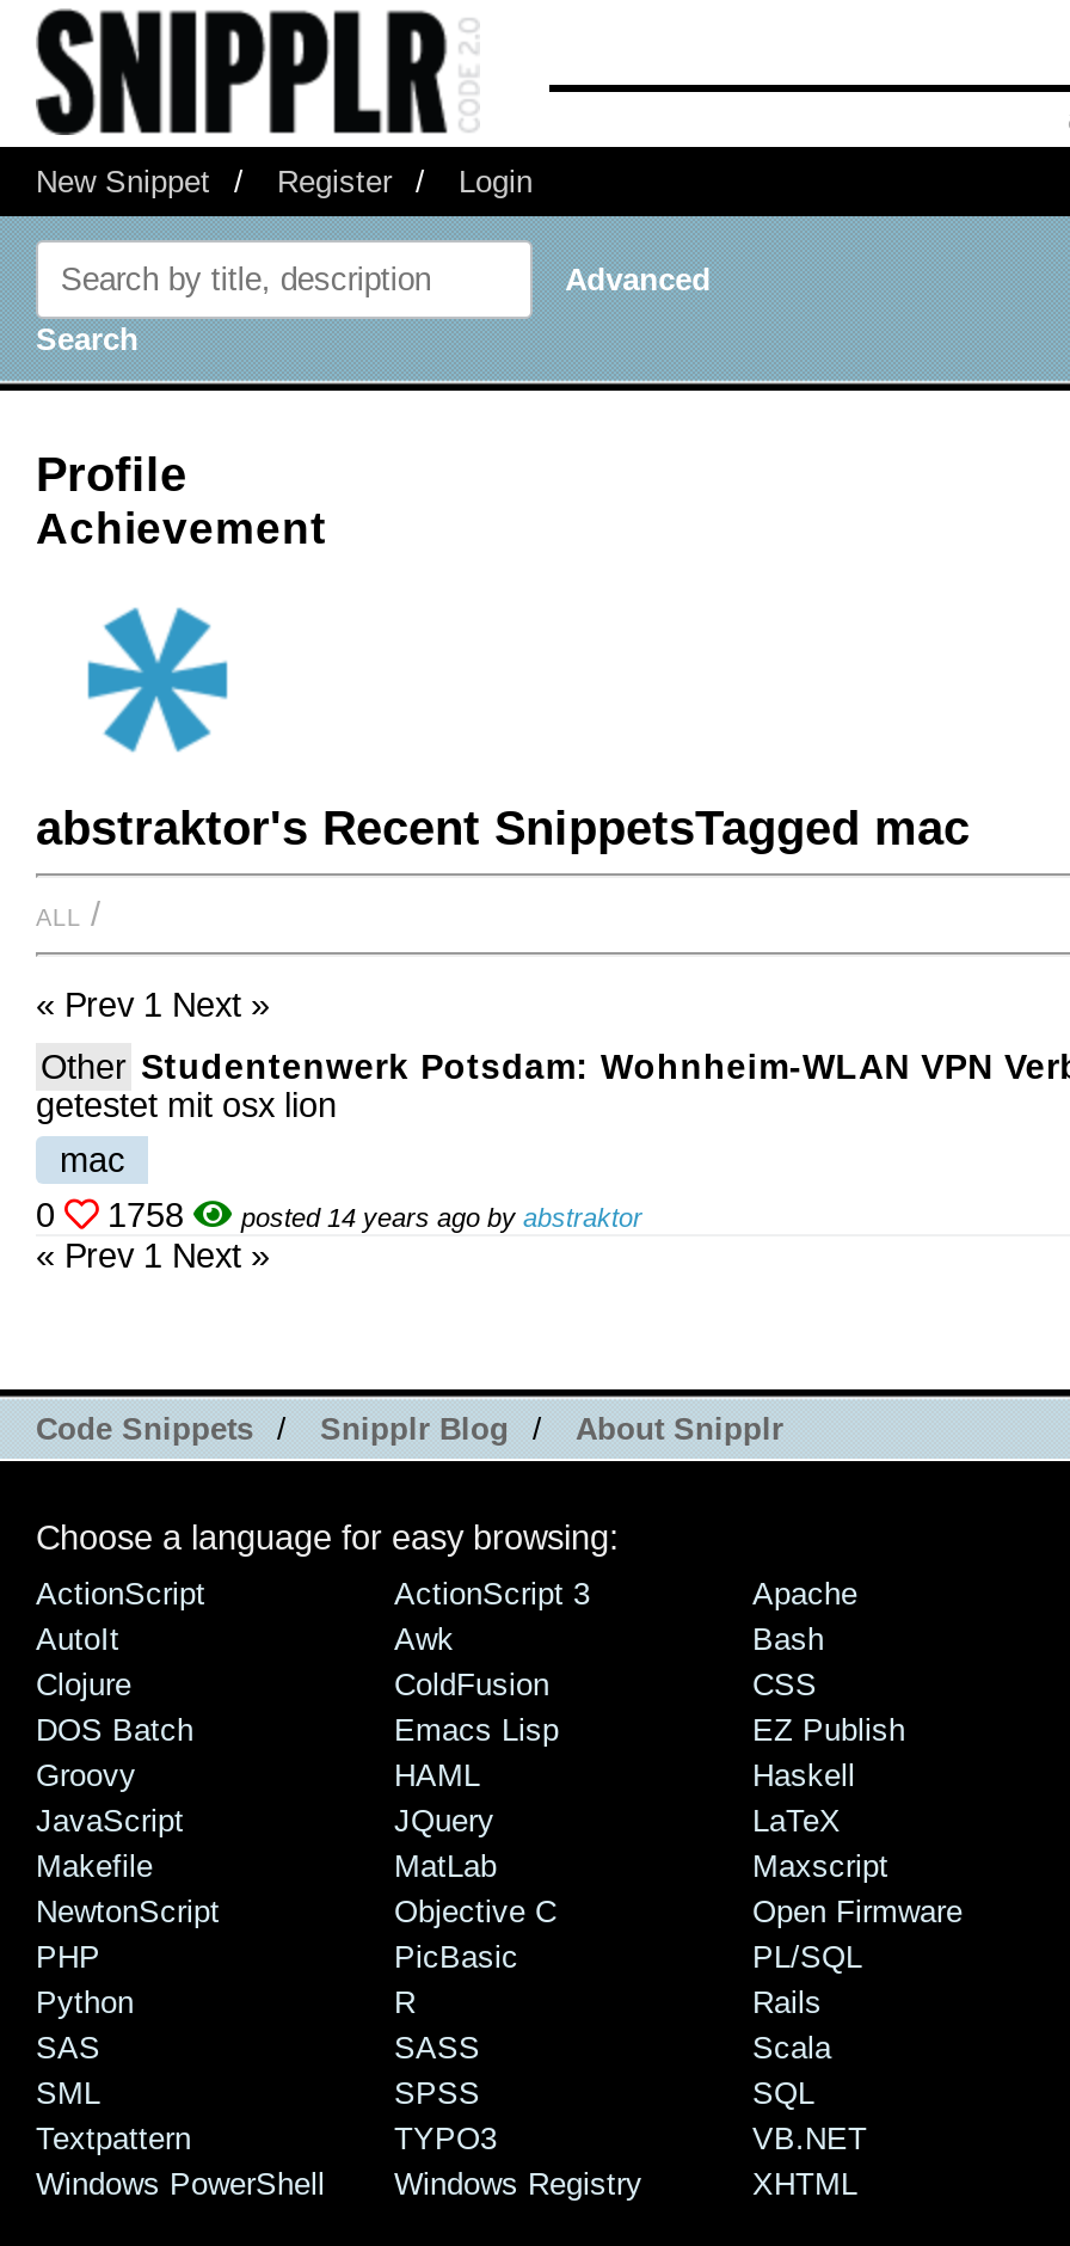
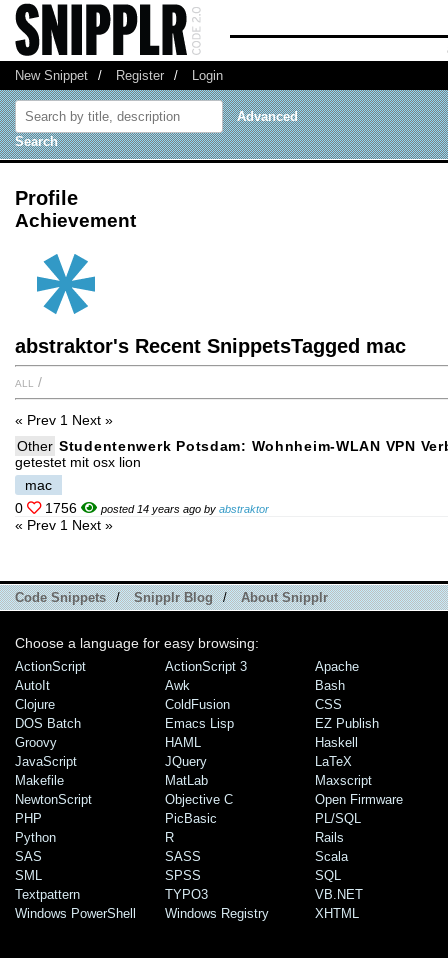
- 0 1758 posted 14 years ago by abstraktor
+ 0 1756 posted 14 years ago by abstraktor
